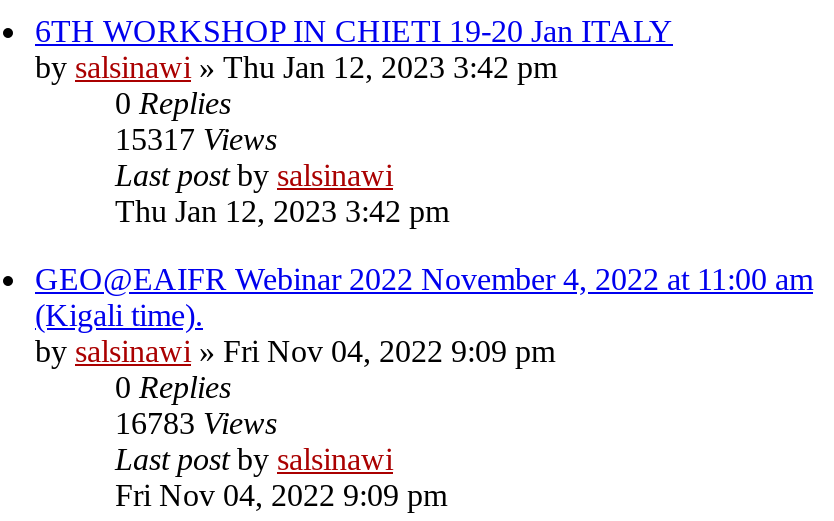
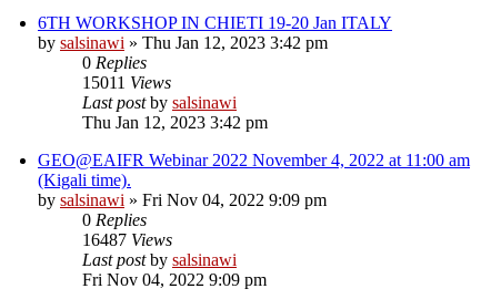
- 15317 Views
+ 15011 Views

- 16783 Views
+ 16487 Views
